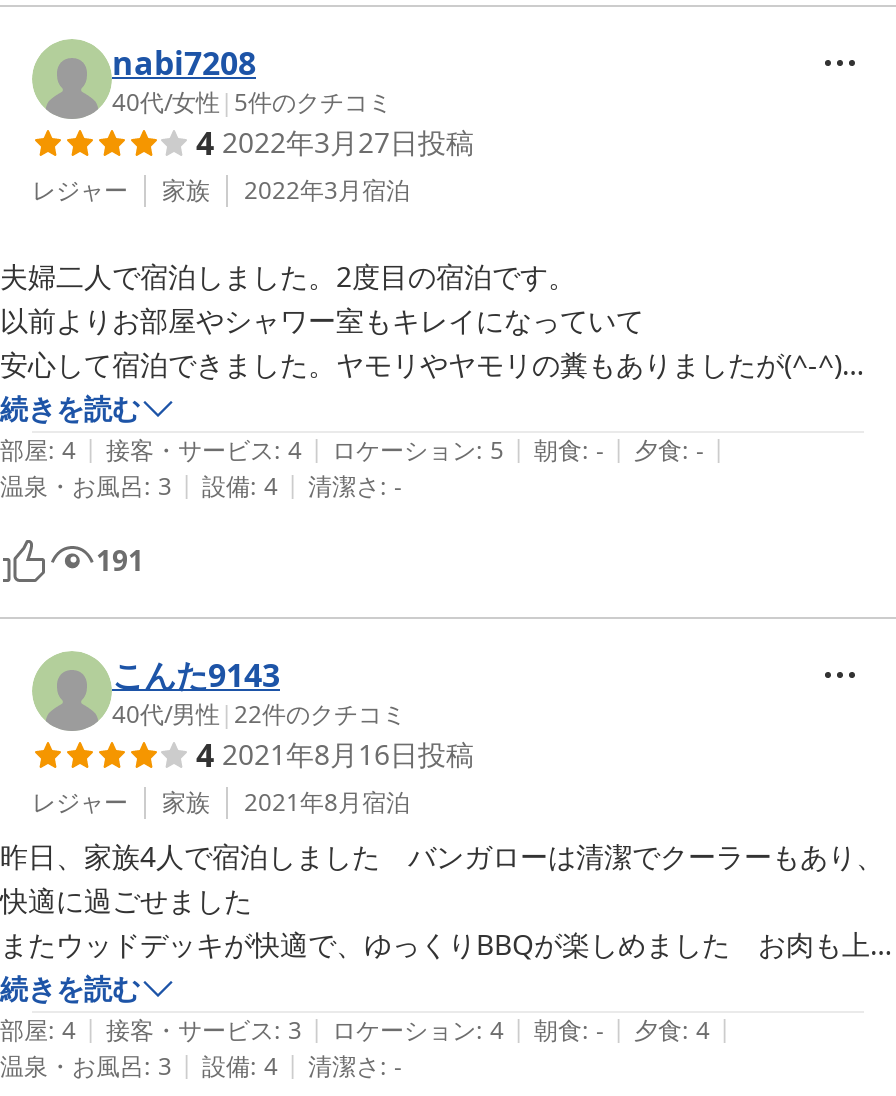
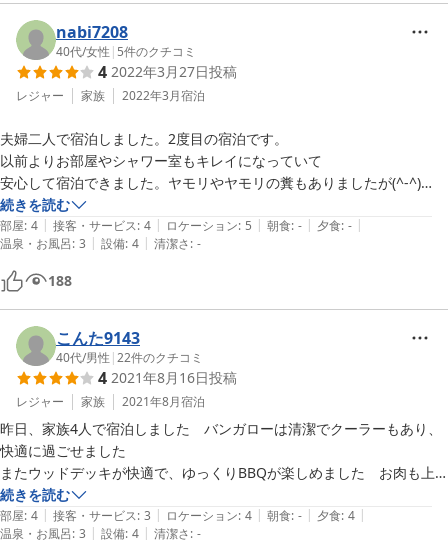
- 191
+ 188
